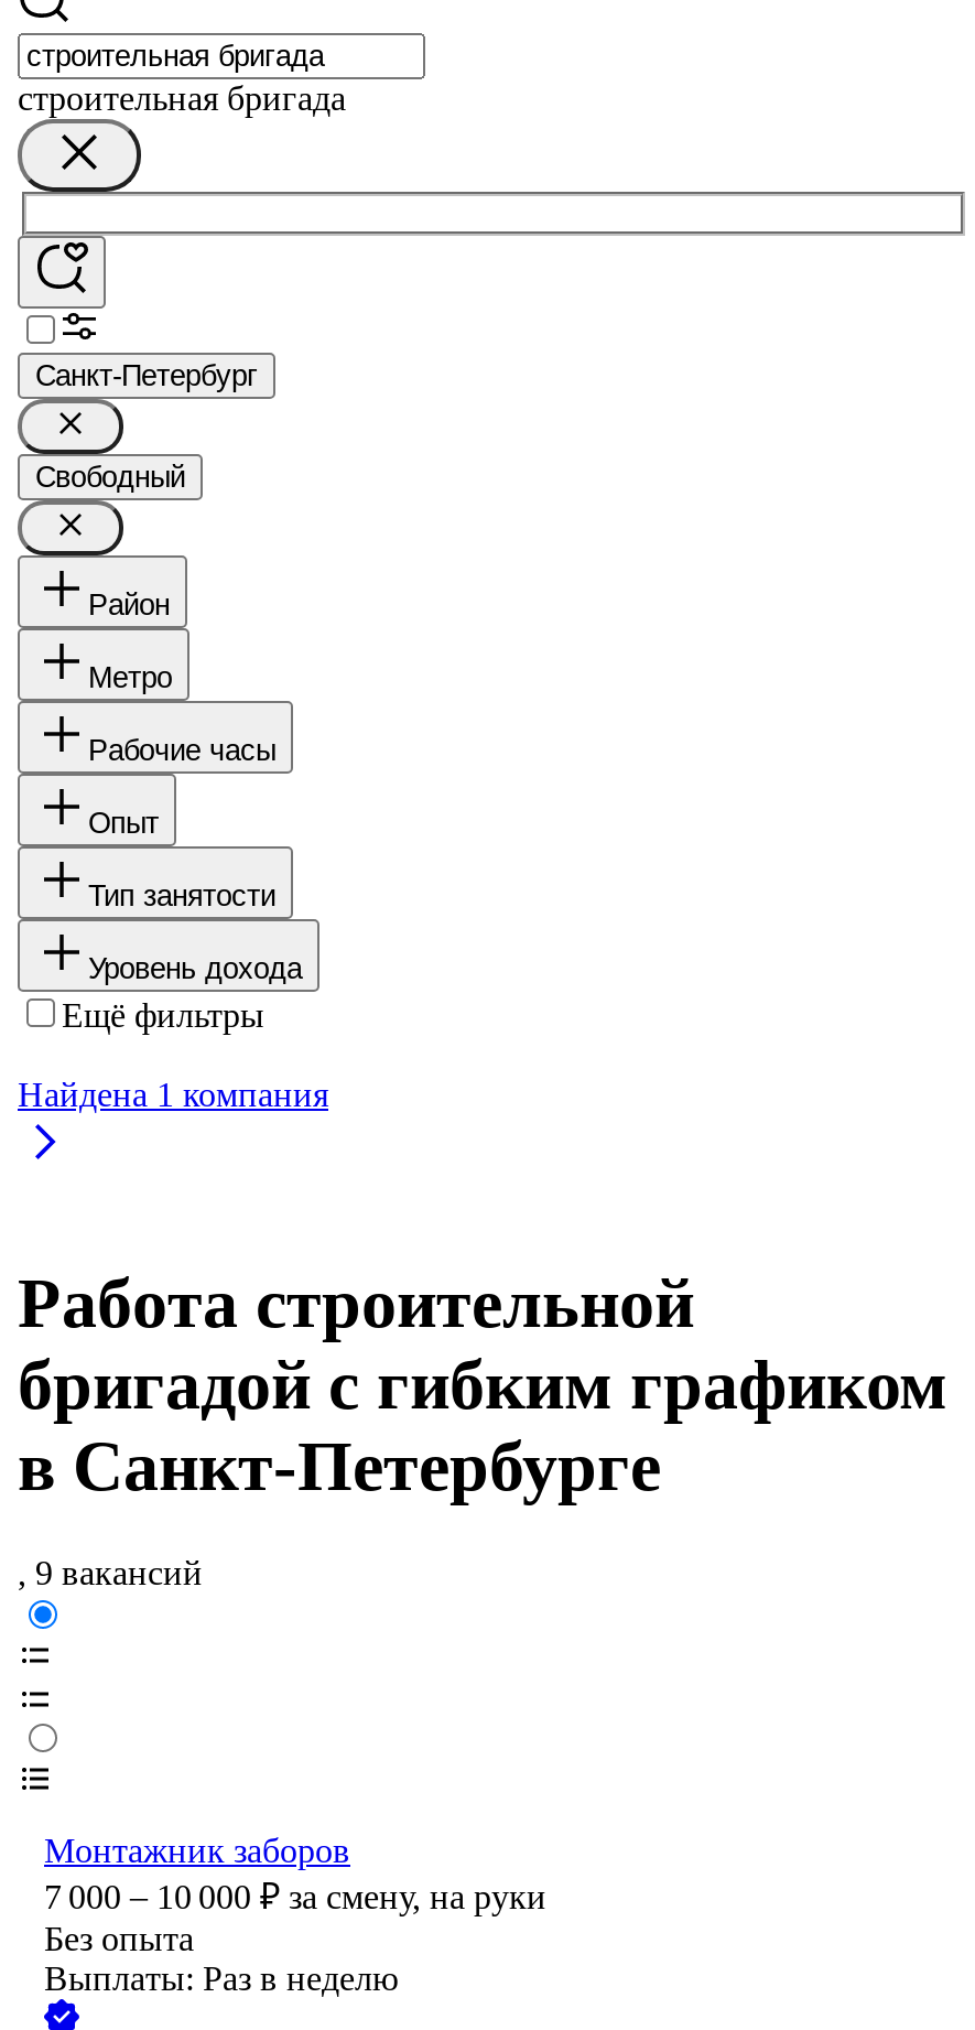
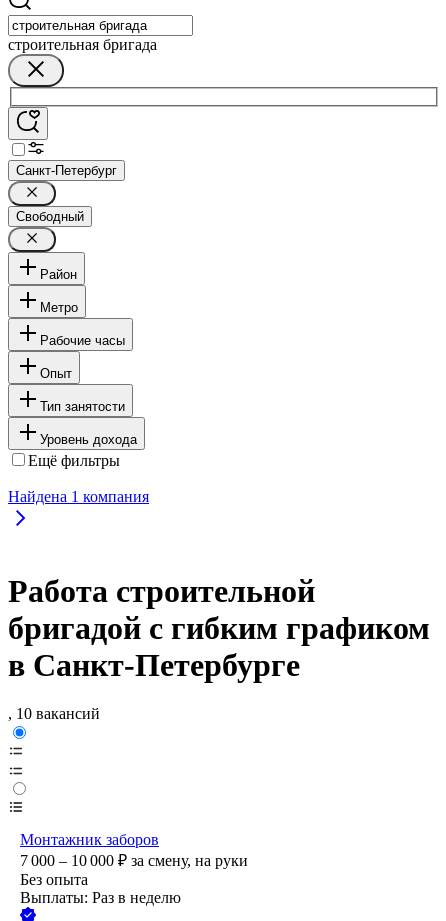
- , 9 вакансий
+ , 10 вакансий
